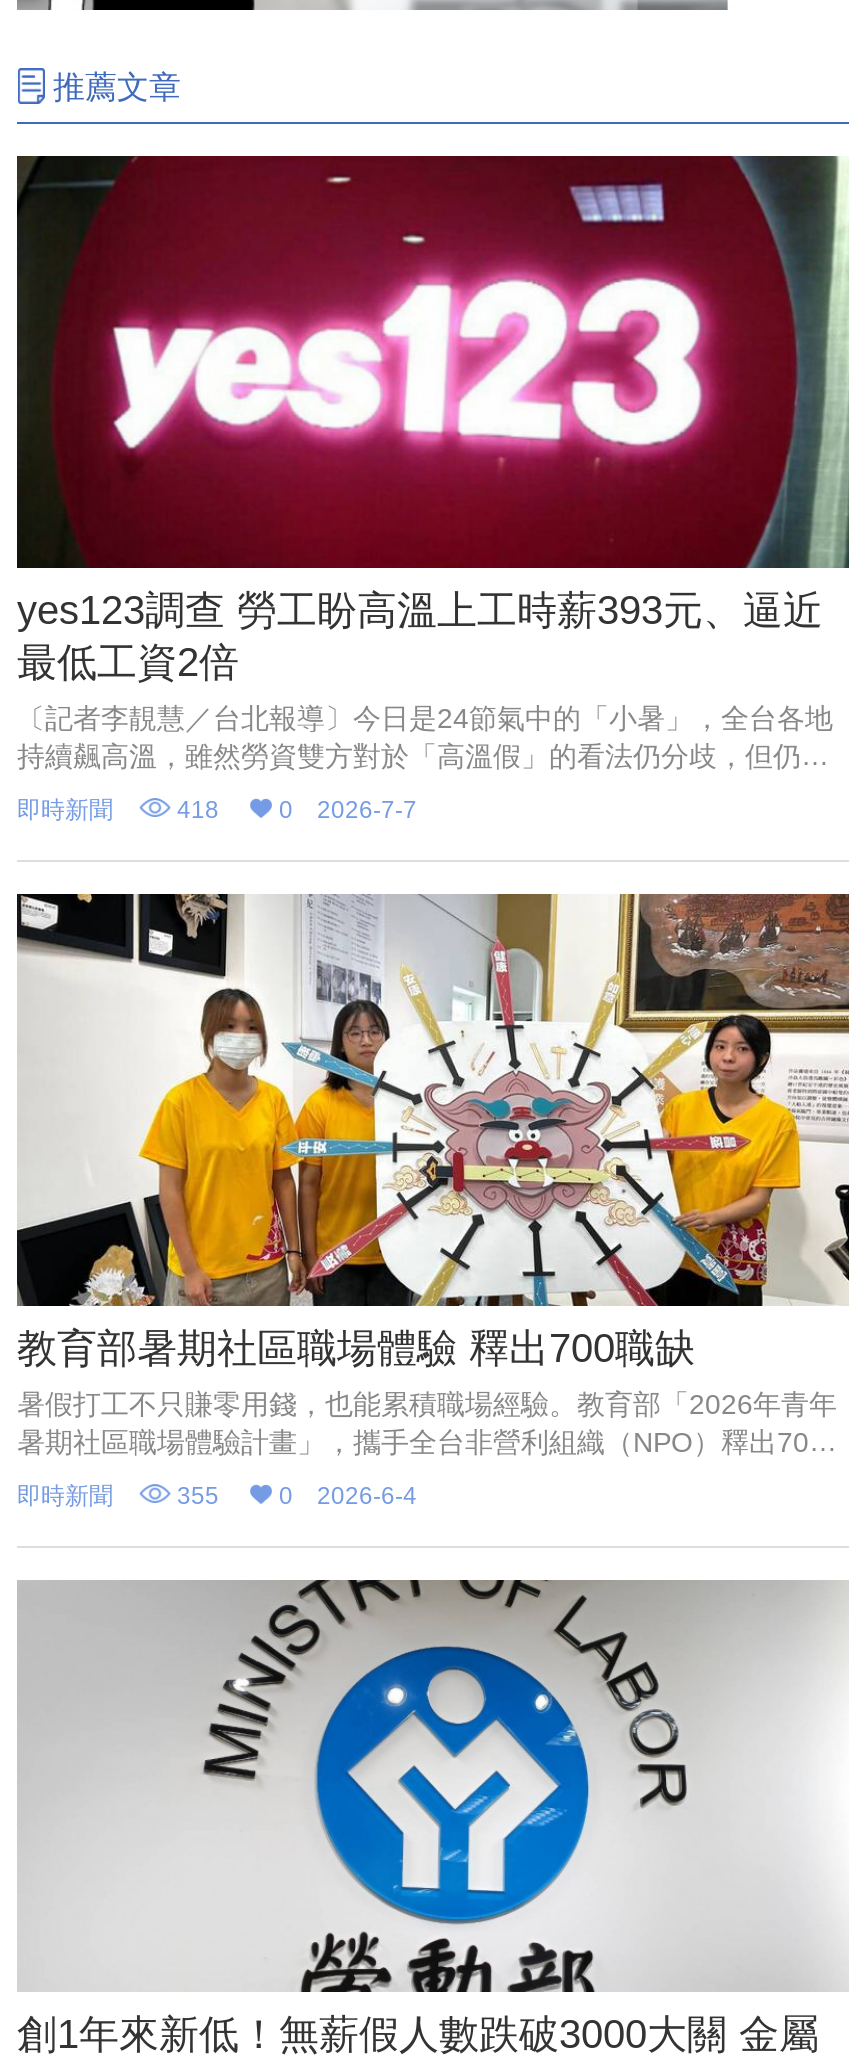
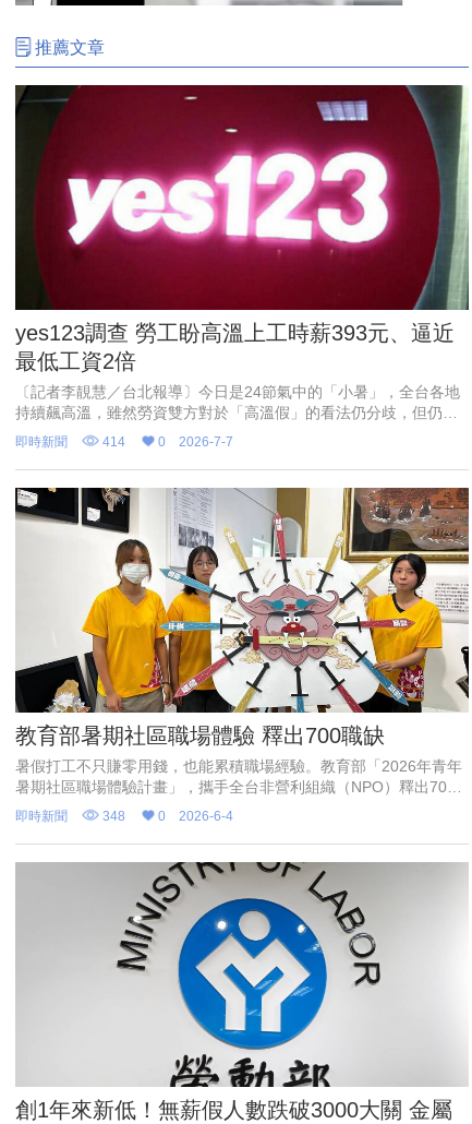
- 418
+ 414

- 355
+ 348
